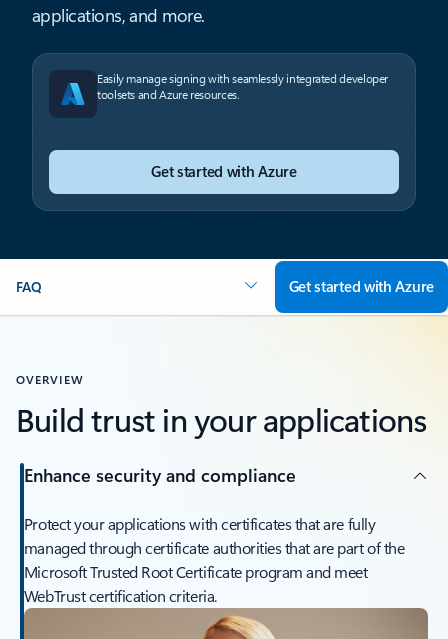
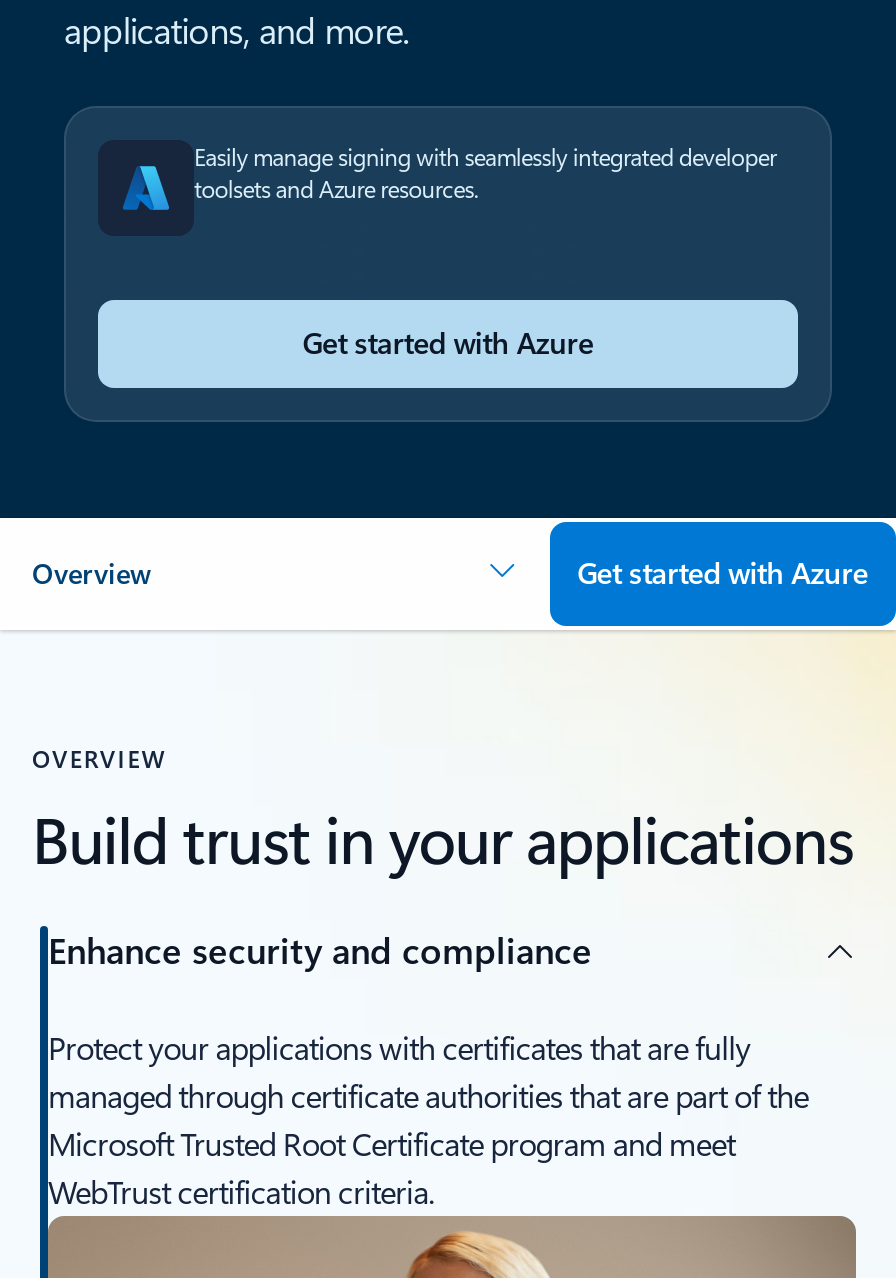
- FAQ
+ Overview
